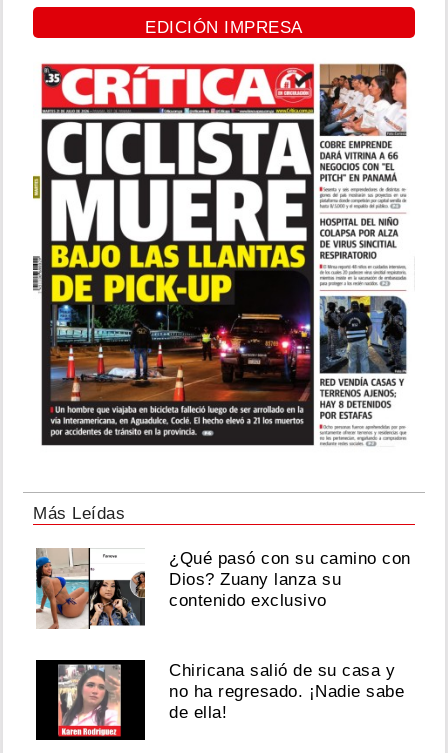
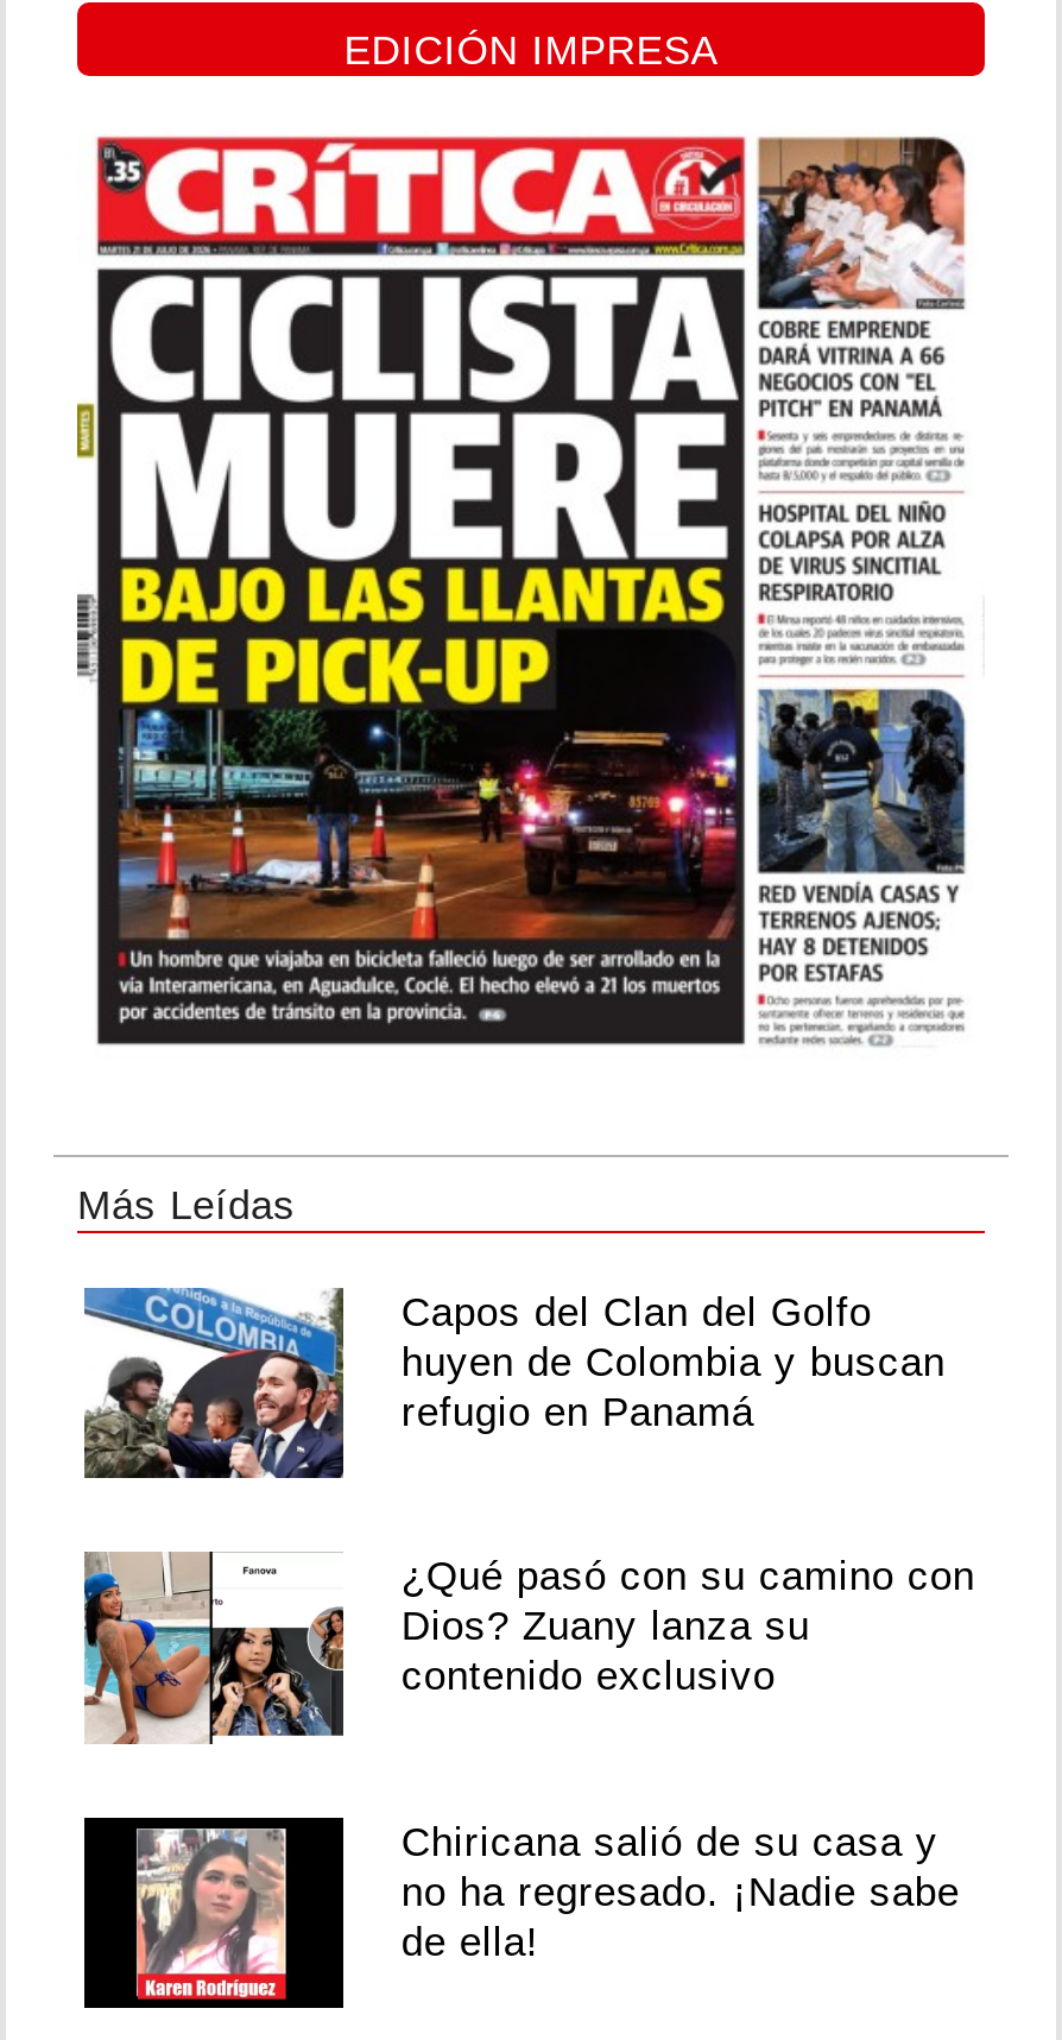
+ [image]
+ Capos del Clan del Golfo
+ huyen de Colombia y buscan
+ refugio en Panamá
